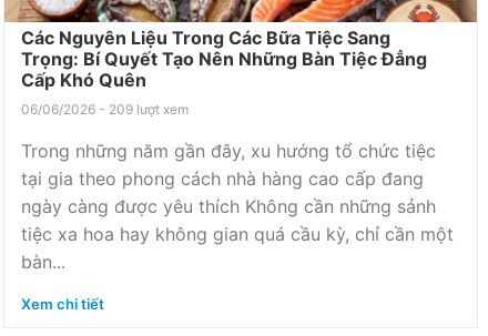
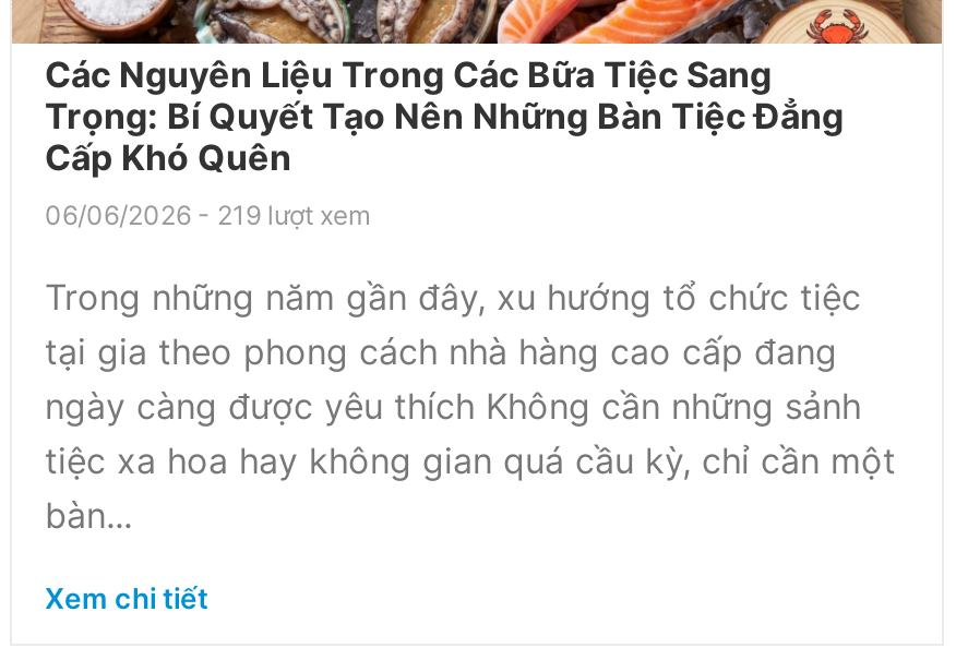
- 06/06/2026 - 209 lượt xem
+ 06/06/2026 - 219 lượt xem
